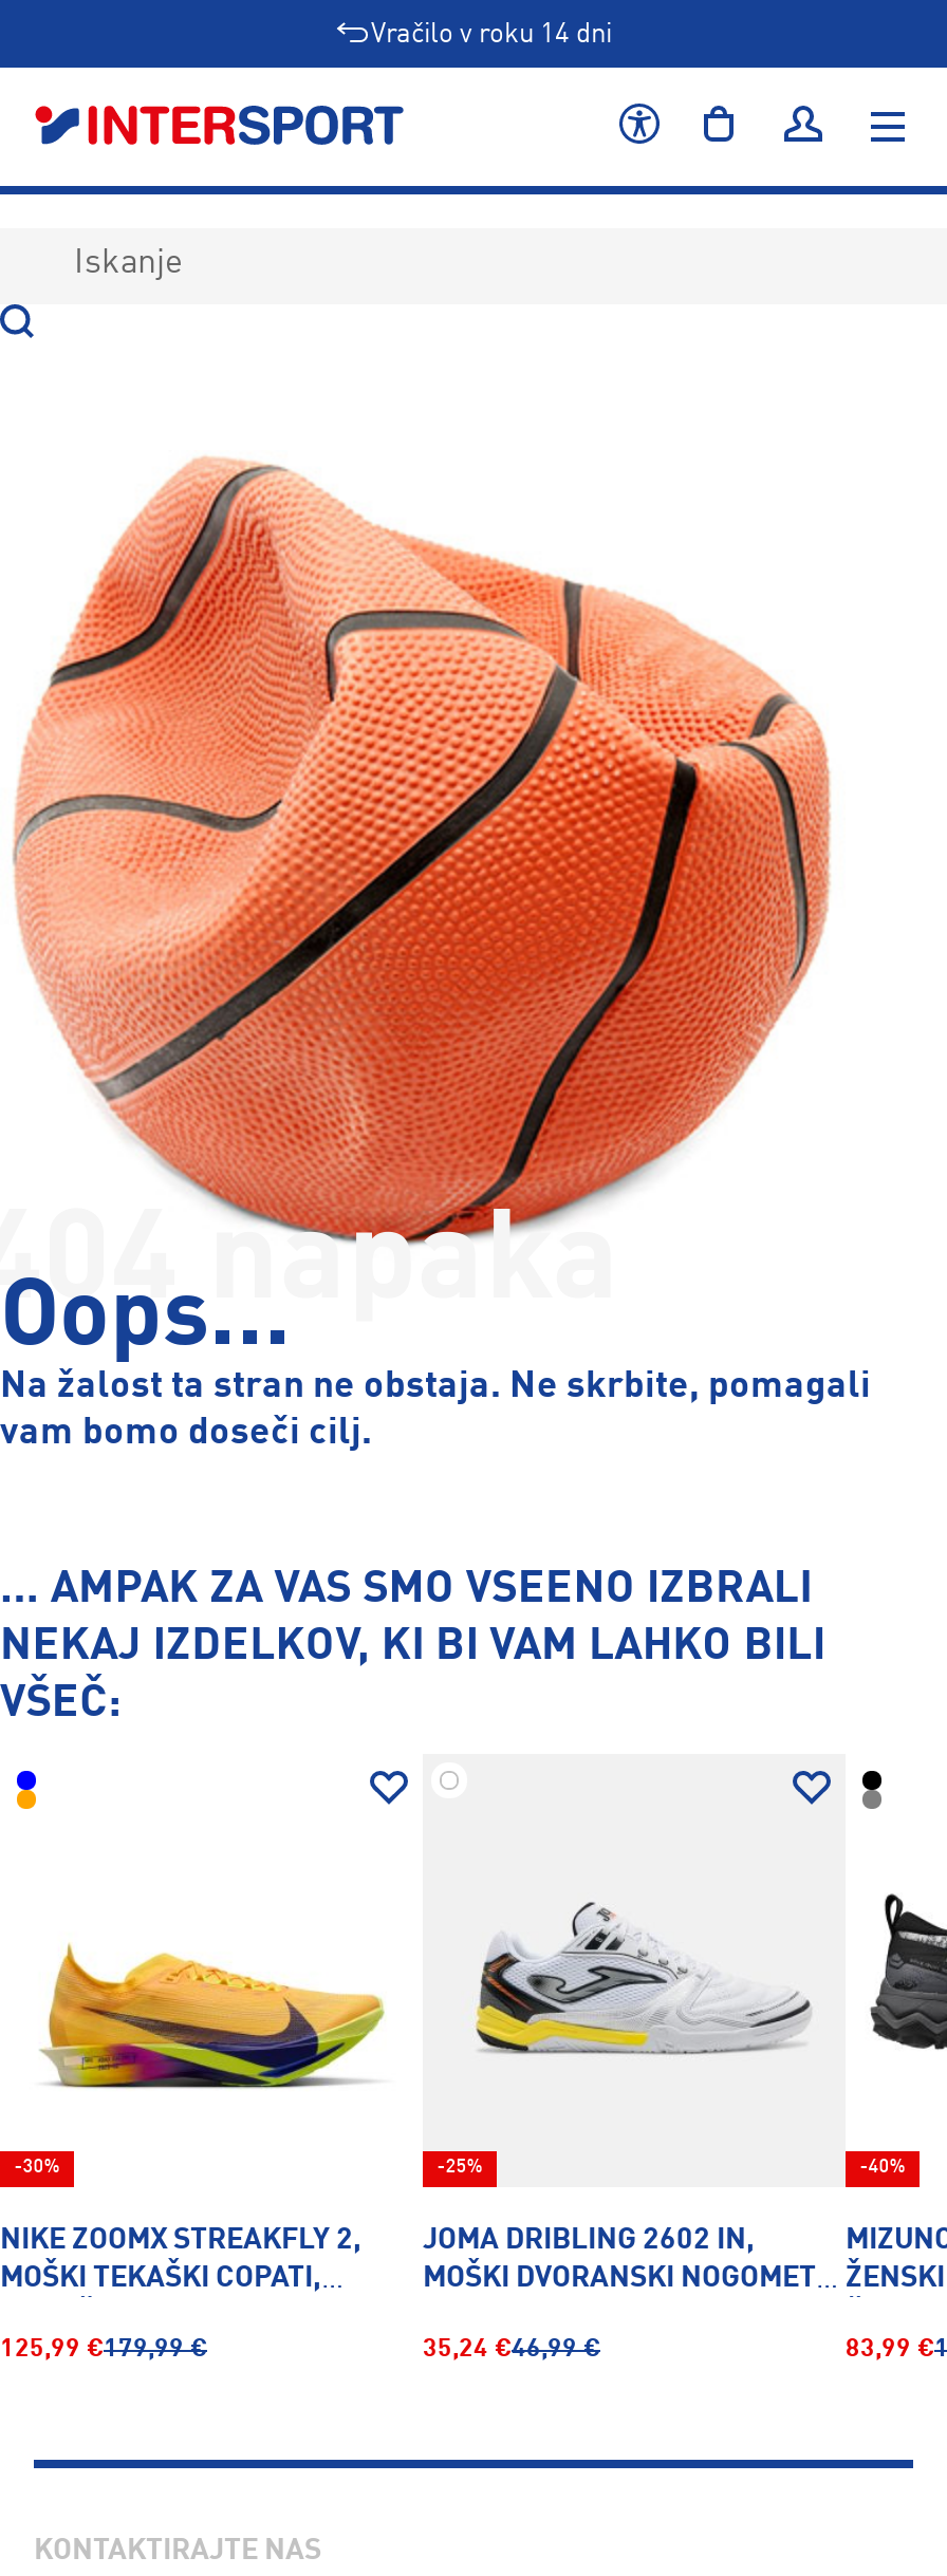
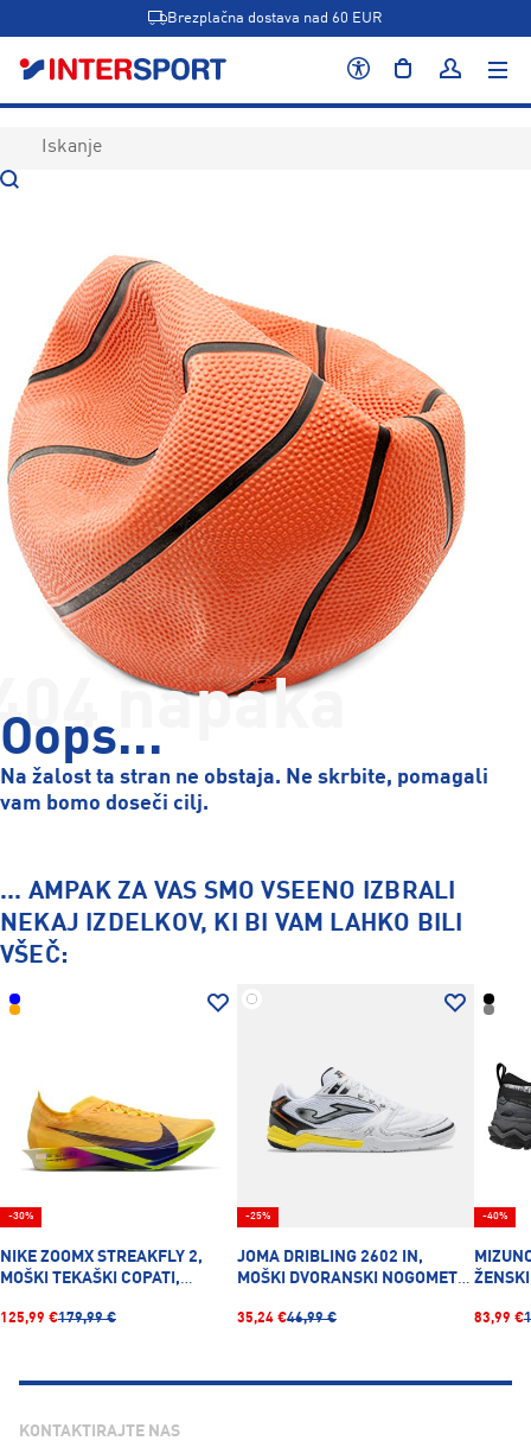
- Vračilo v roku 14 dni
+ Brezplačna dostava nad 60 EUR
